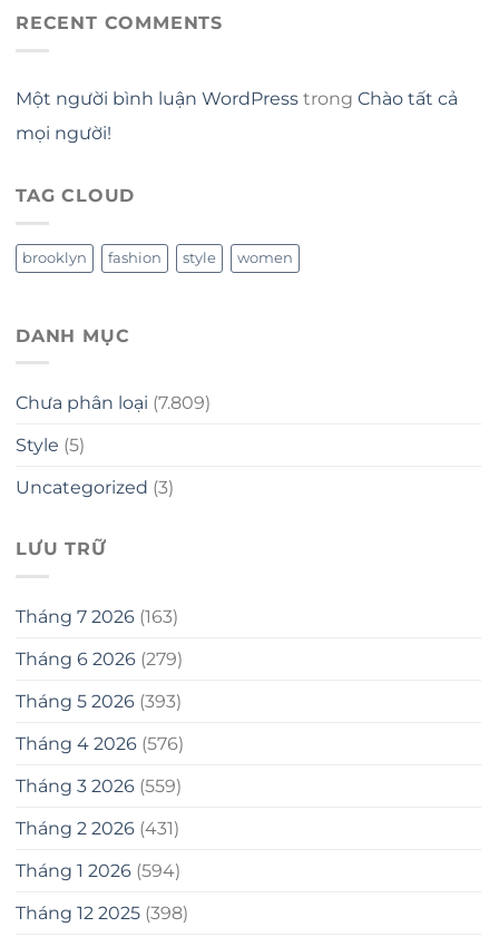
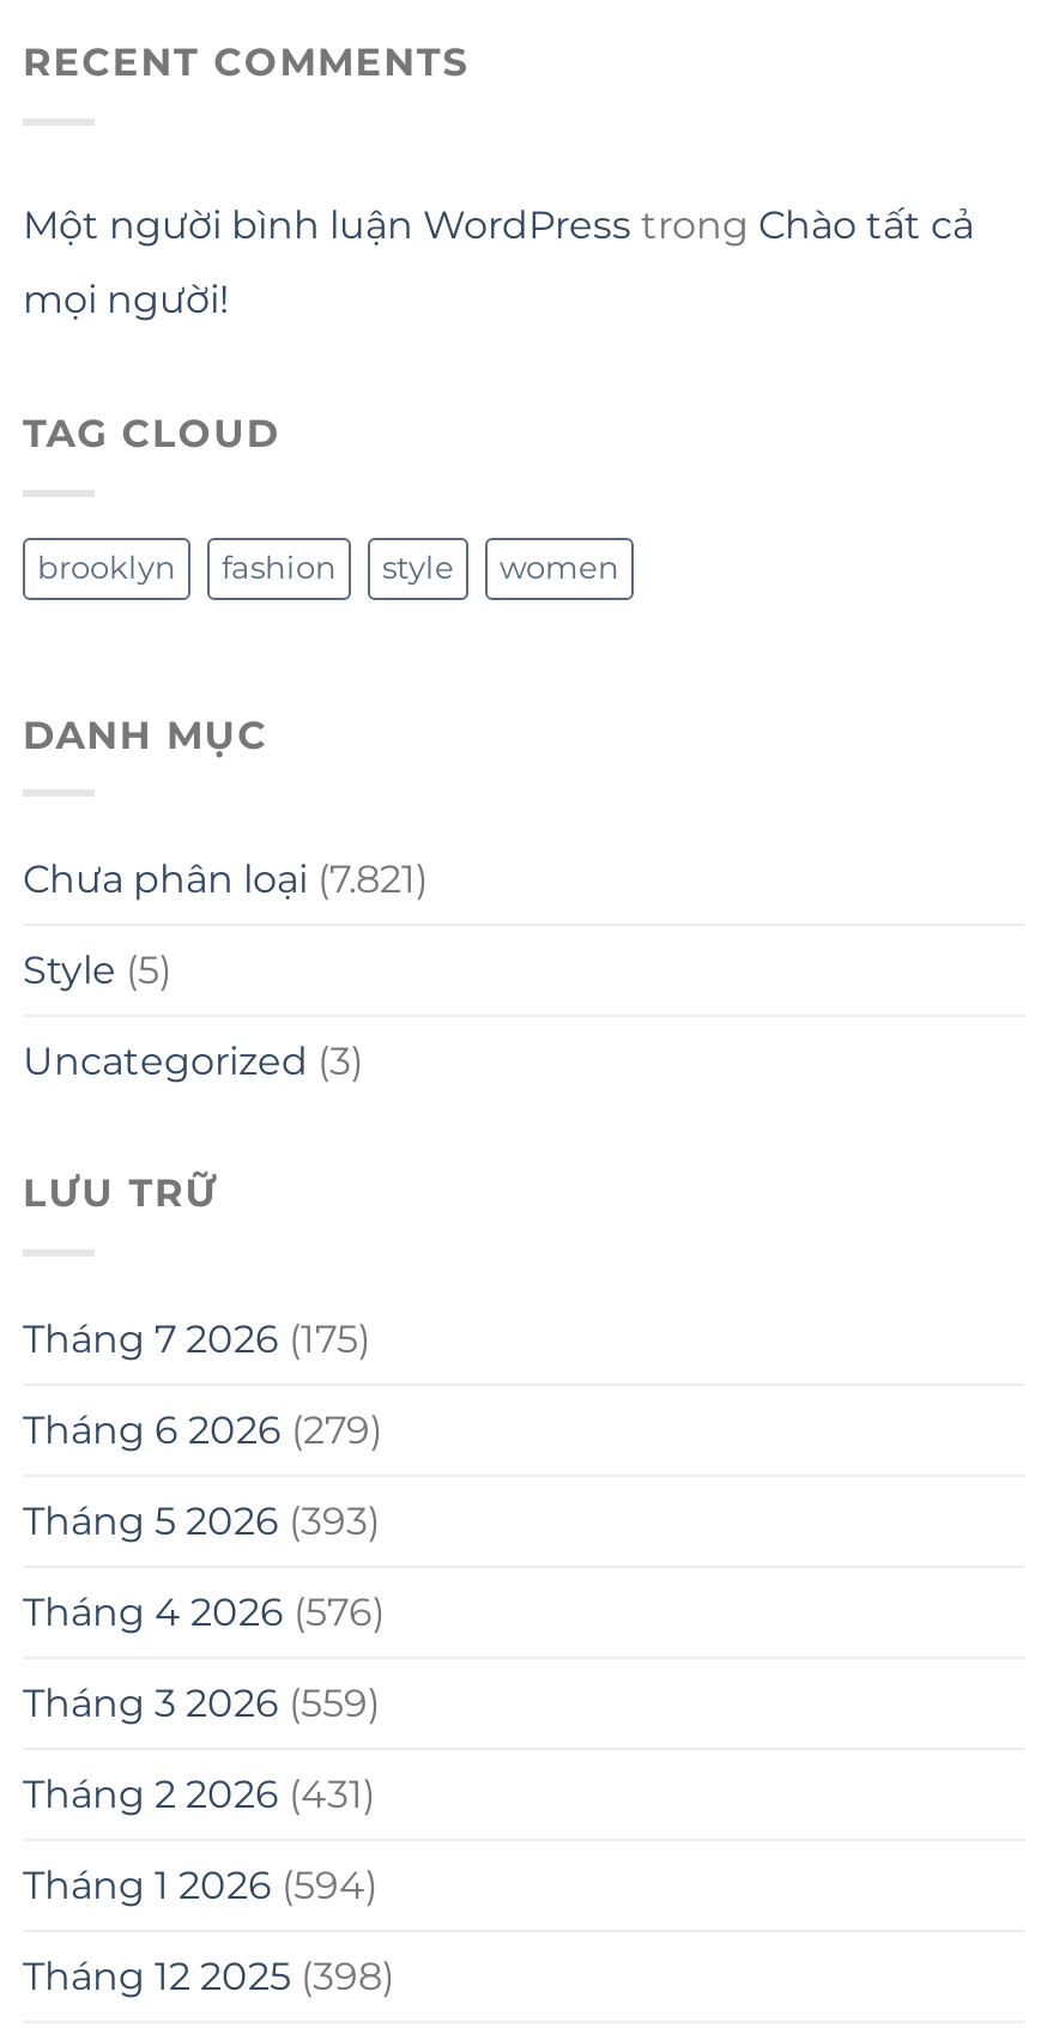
- Chưa phân loại (7.809)
+ Chưa phân loại (7.821)

- Tháng 7 2026 (163)
+ Tháng 7 2026 (175)
